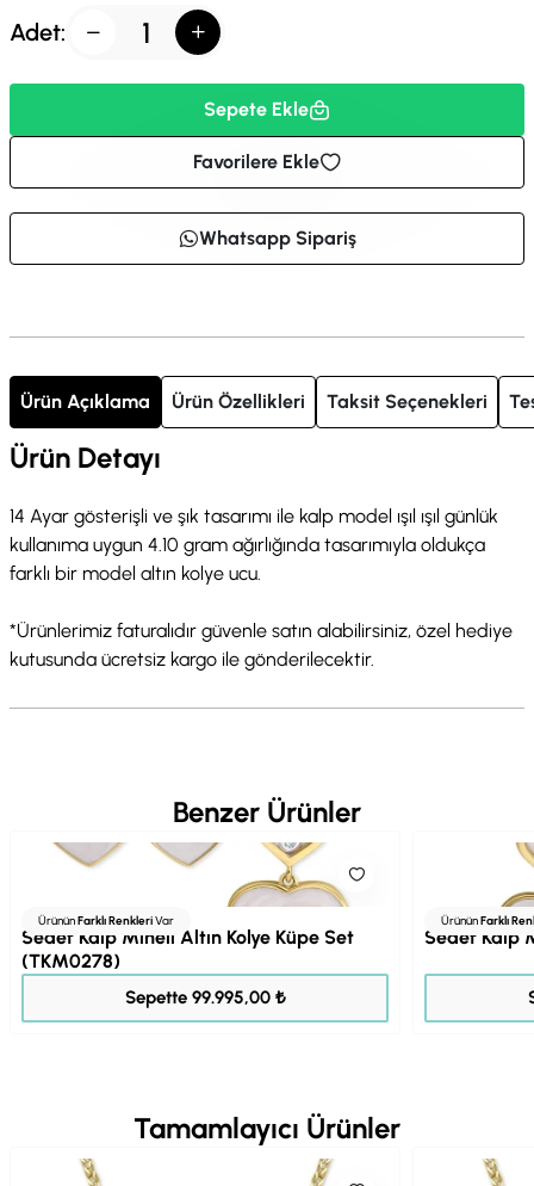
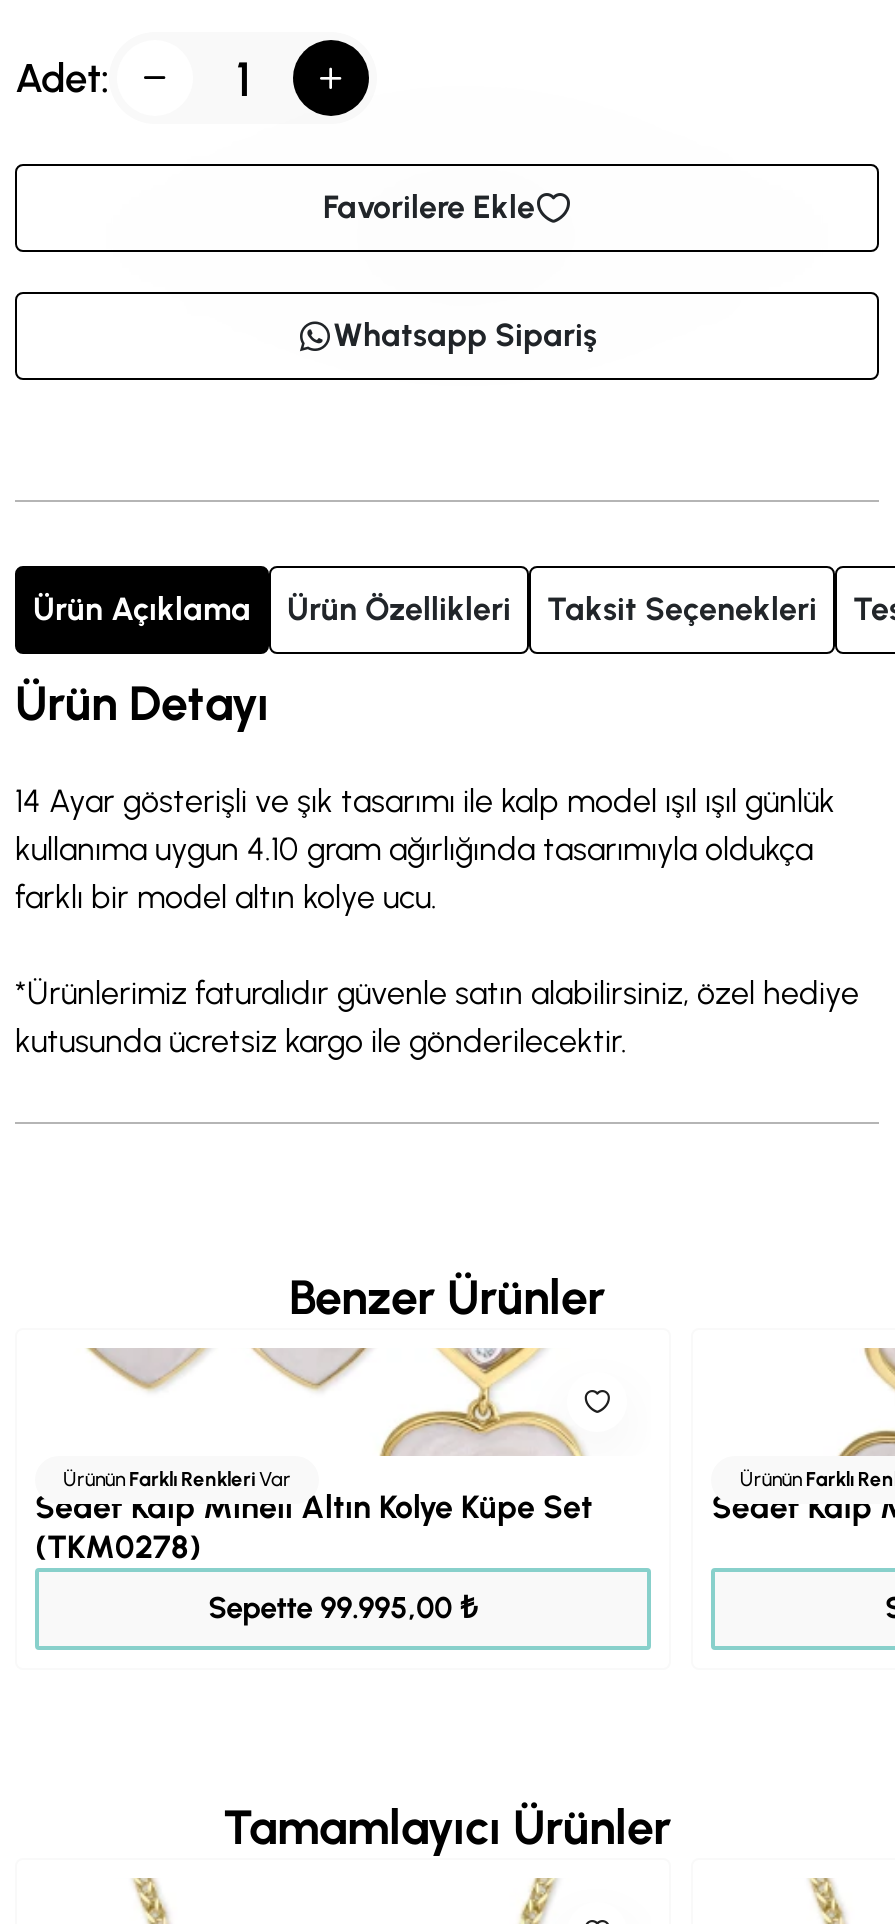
- Sepete Ekle
